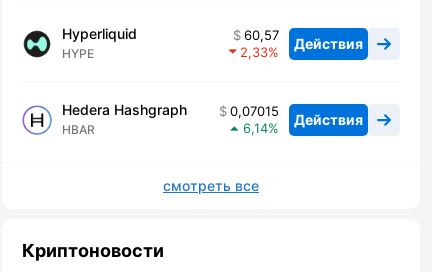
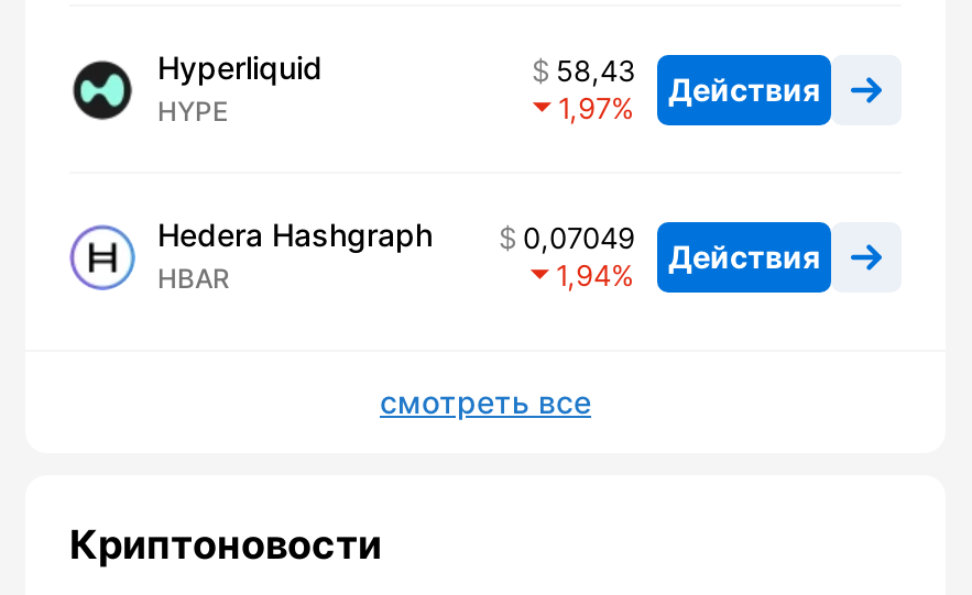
- 60,57 Действия
+ 58,43 Действия

- 2,33
+ 1,97

- 0,07015 Действия
+ 0,07049 Действия

- 6,14
+ 1,94
